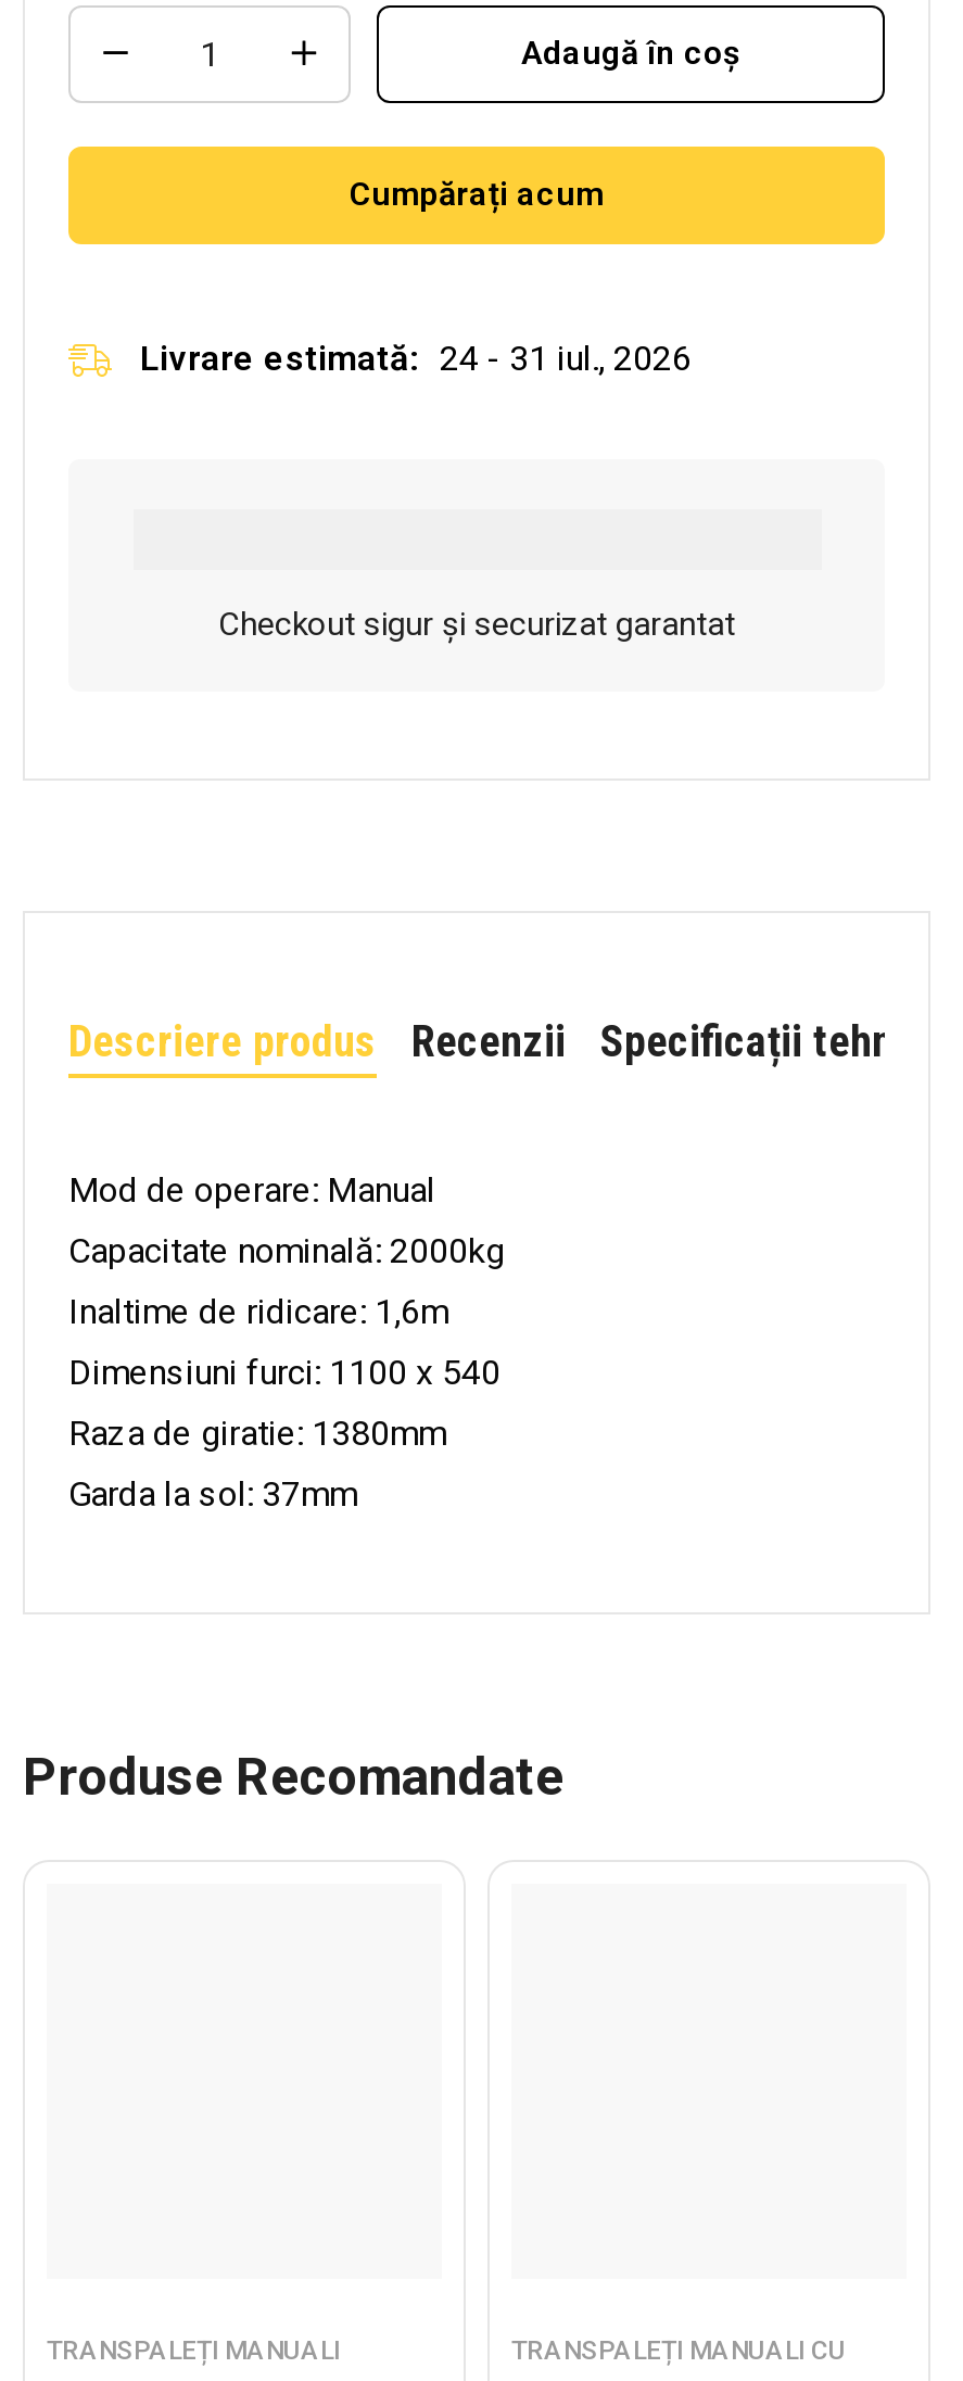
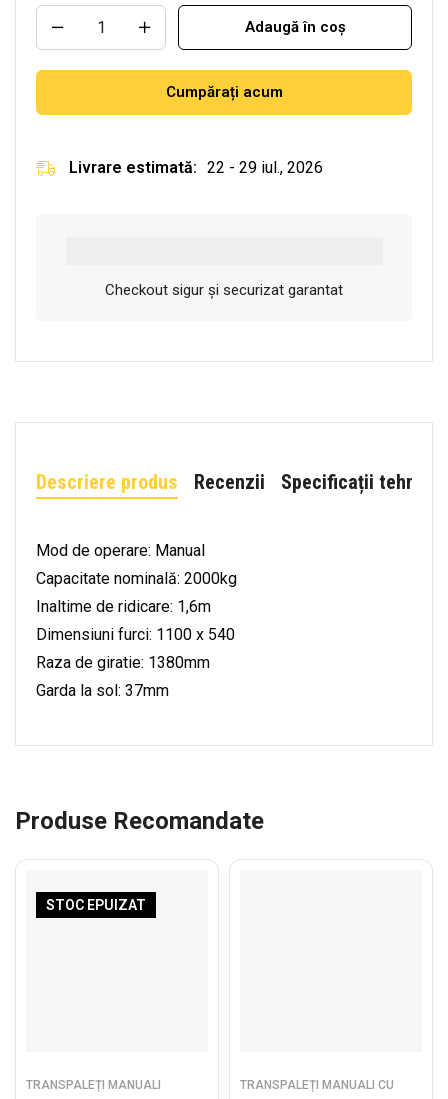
- Livrare estimată: 24 - 31 iul., 2026
+ Livrare estimată: 22 - 29 iul., 2026

+ STOC EPUIZAT
